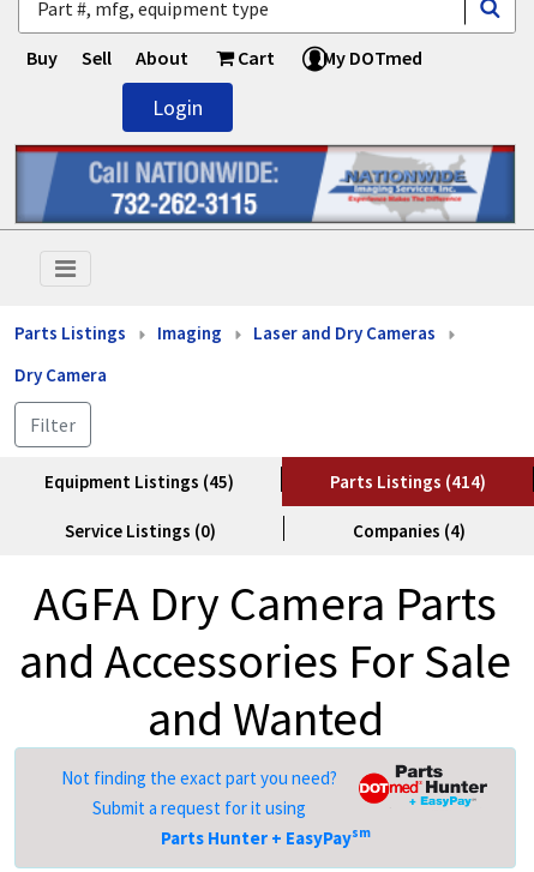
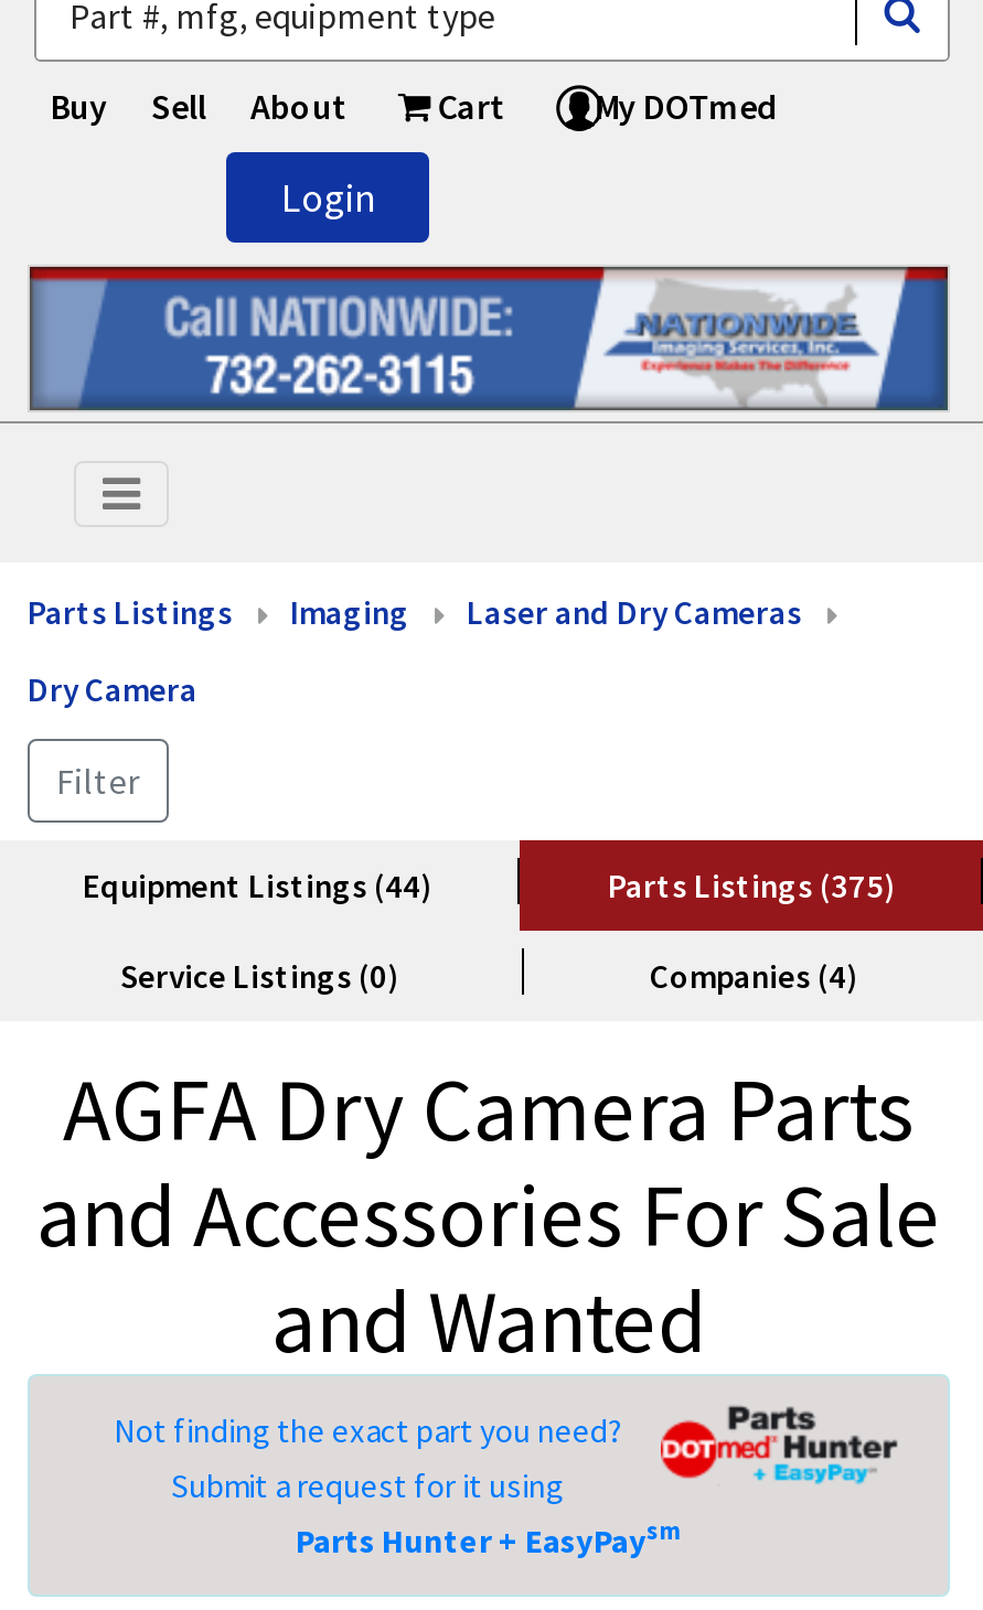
- Equipment Listings (45)
+ Equipment Listings (44)

- Parts Listings (414)
+ Parts Listings (375)
